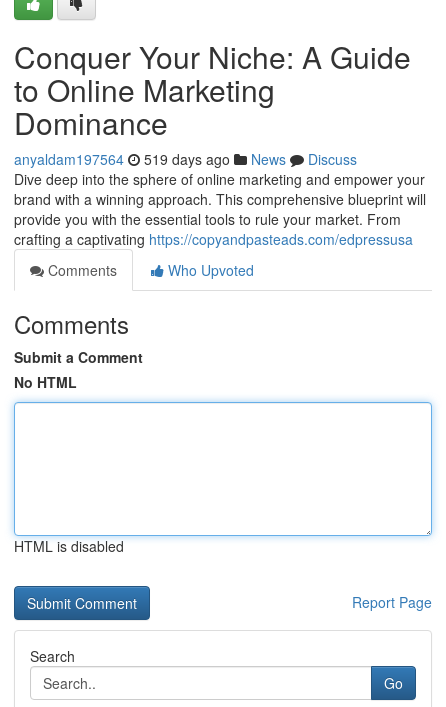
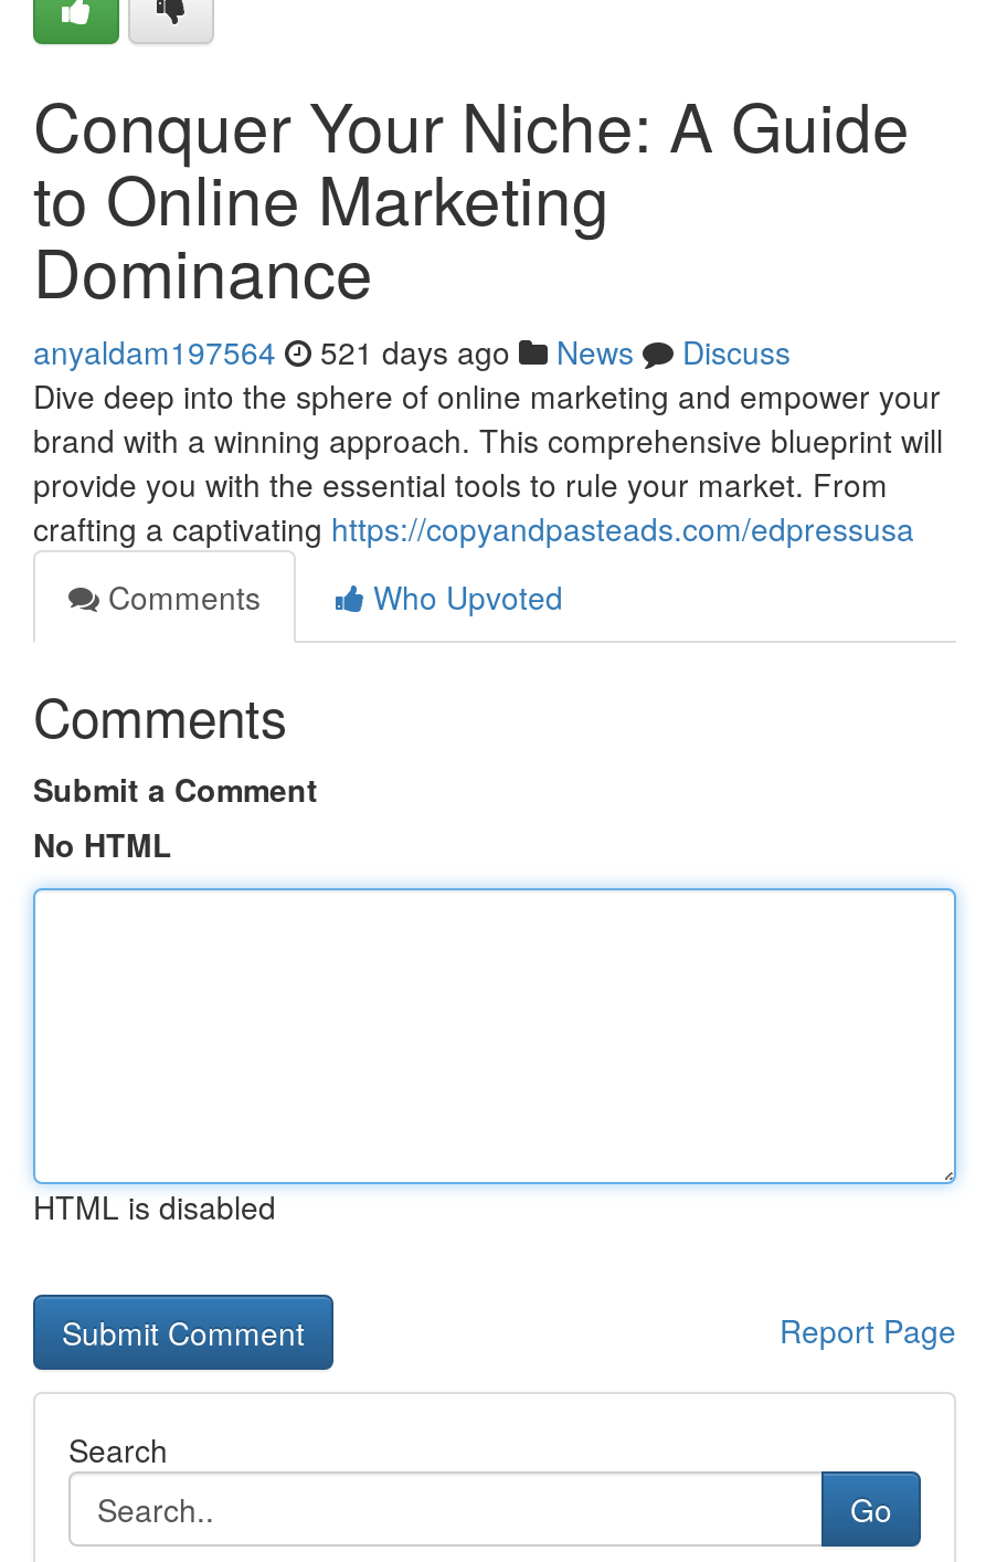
- anyaldam197564 519 days ago News Discuss
+ anyaldam197564 521 days ago News Discuss
